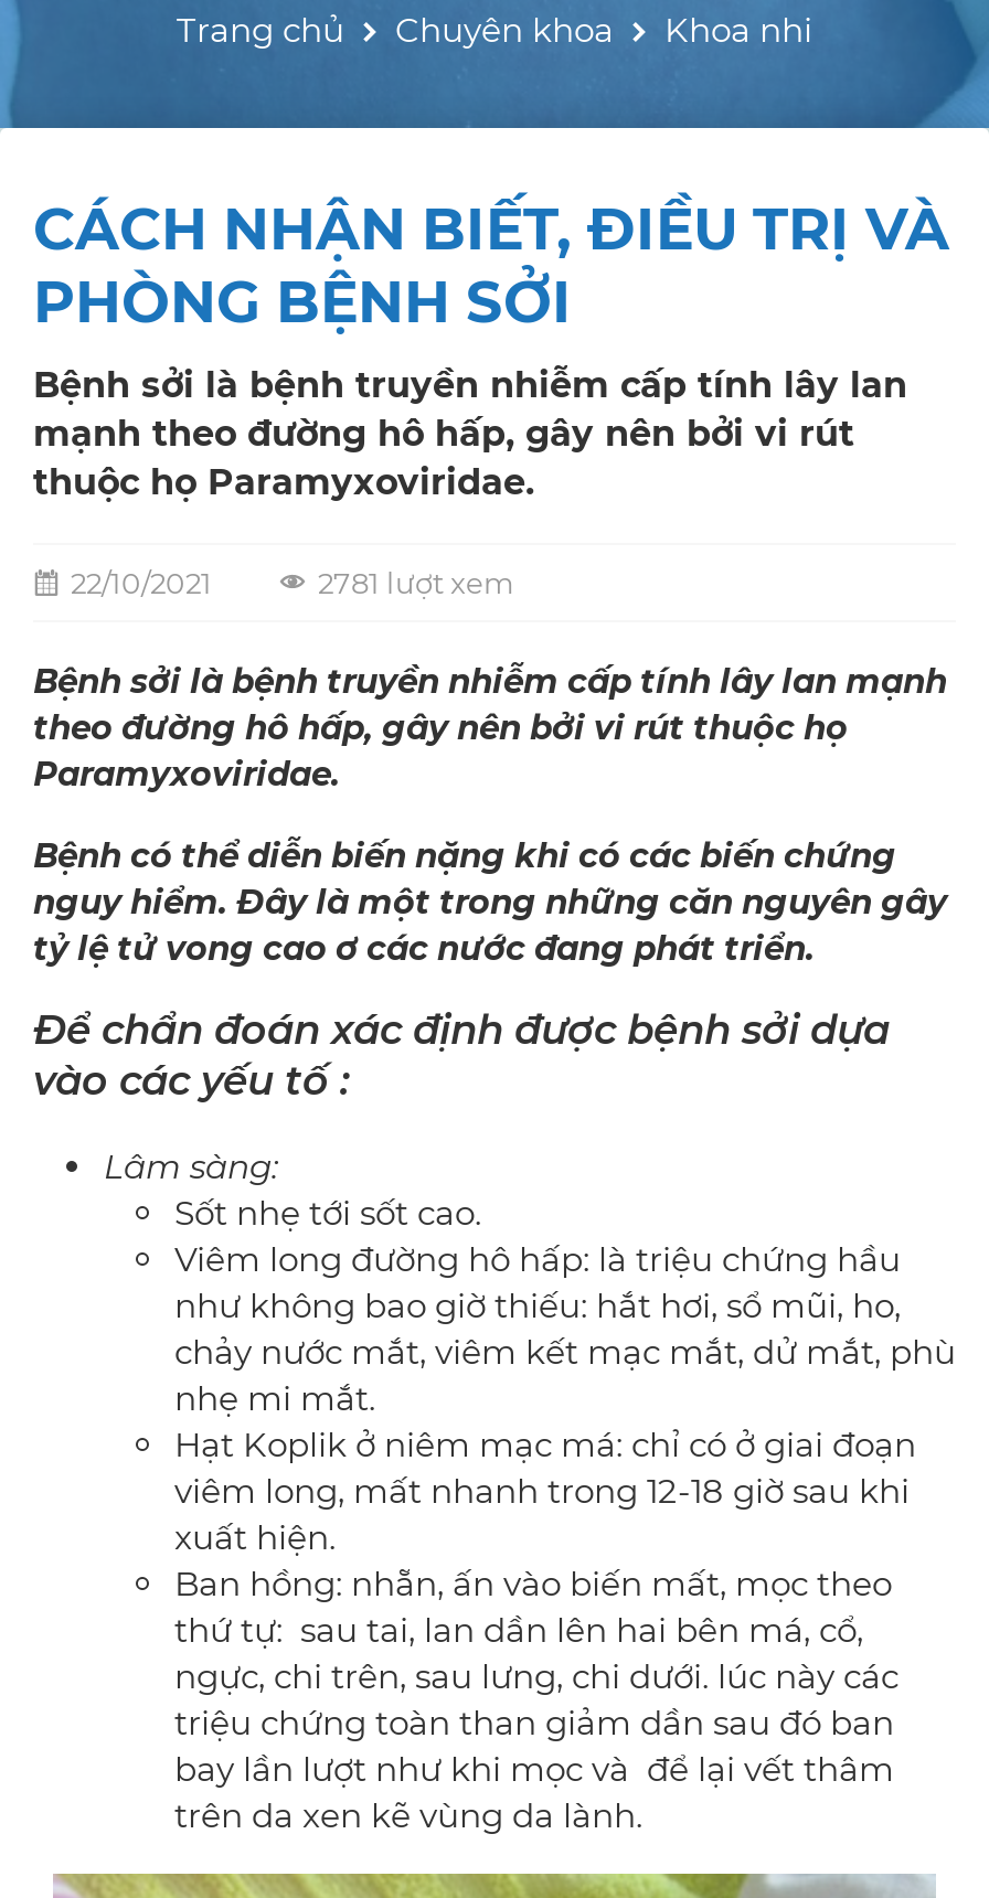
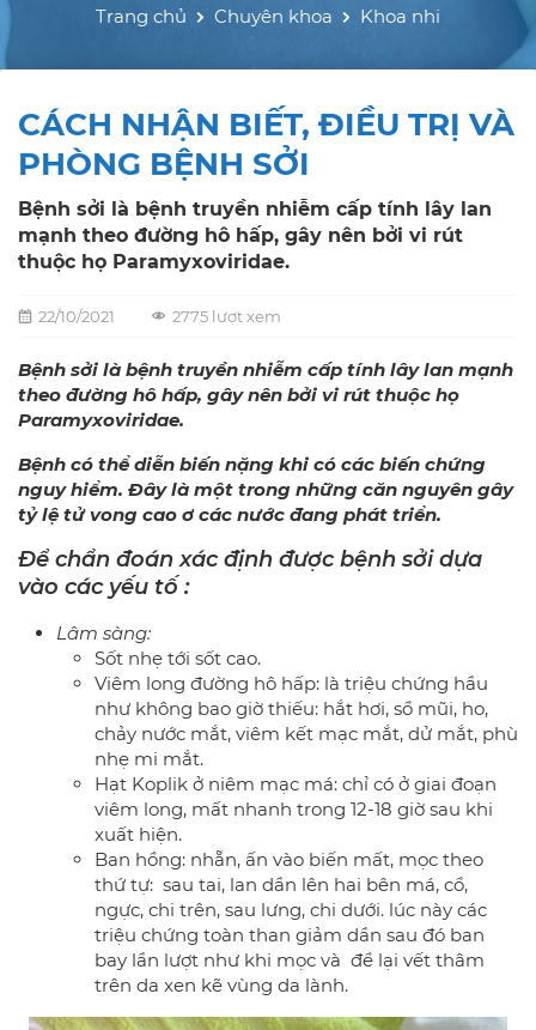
- 2781 lượt xem
+ 2775 lượt xem
